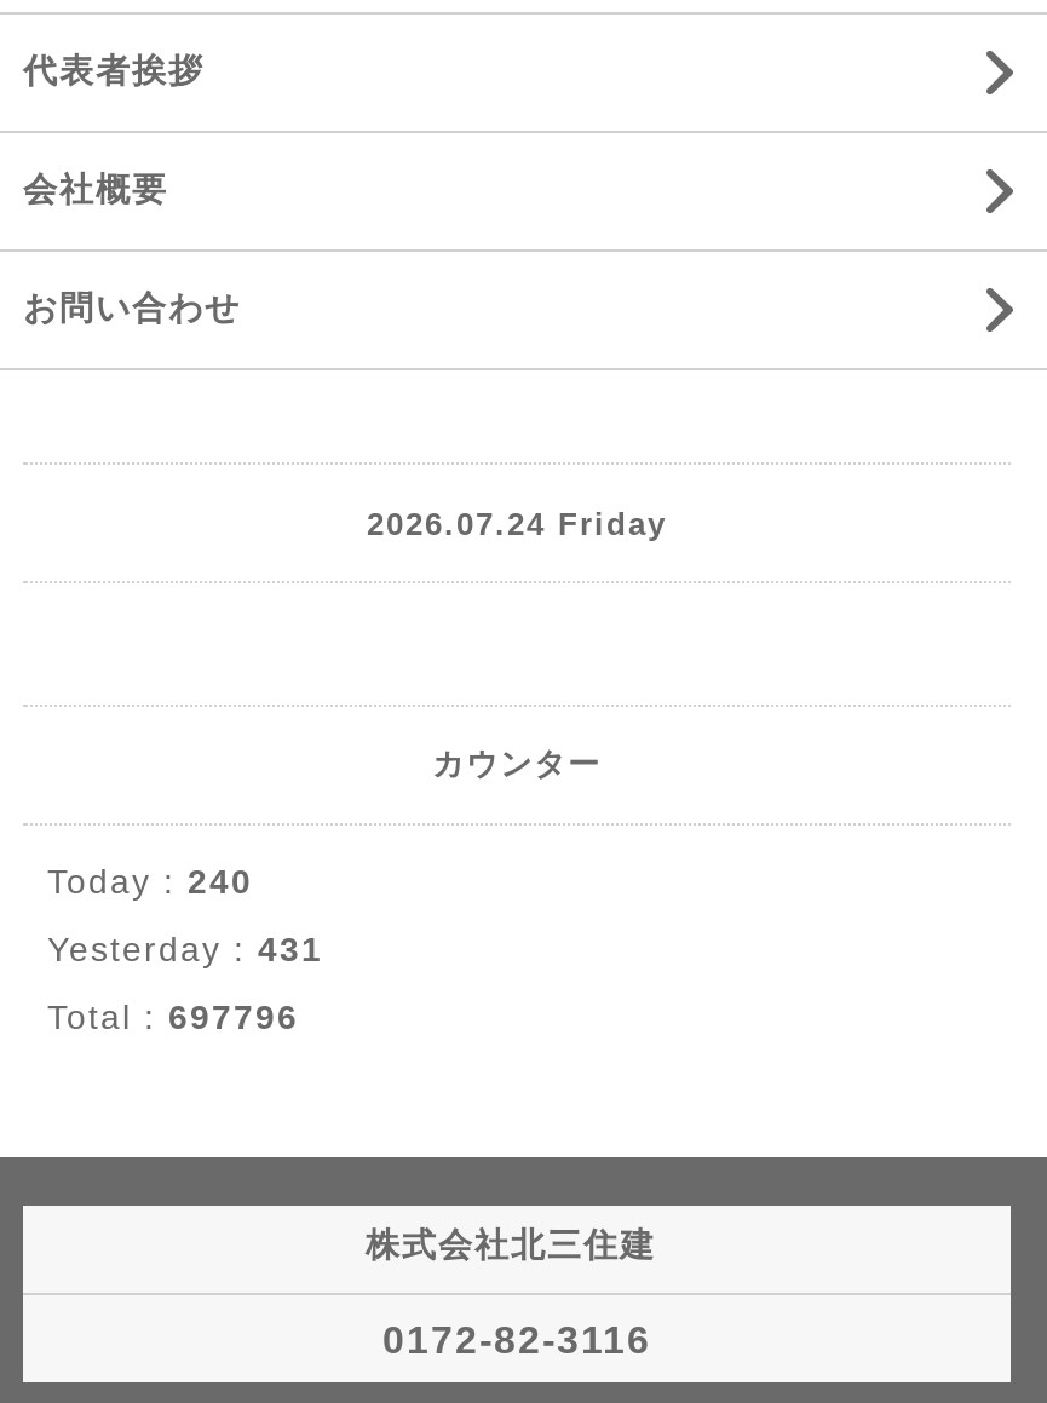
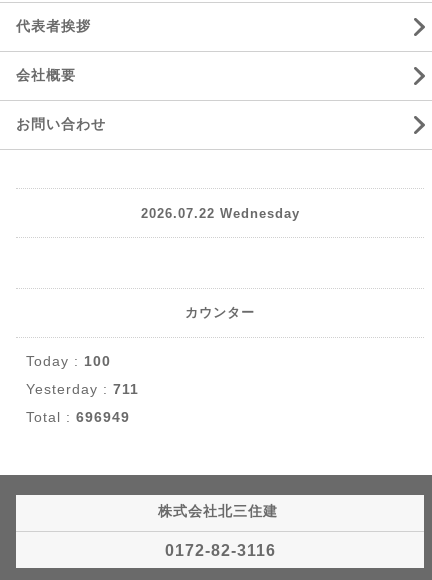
- 2026.07.24 Friday
+ 2026.07.22 Wednesday

- Today : 240
+ Today : 100

- Yesterday : 431
+ Yesterday : 711

- Total : 697796
+ Total : 696949
